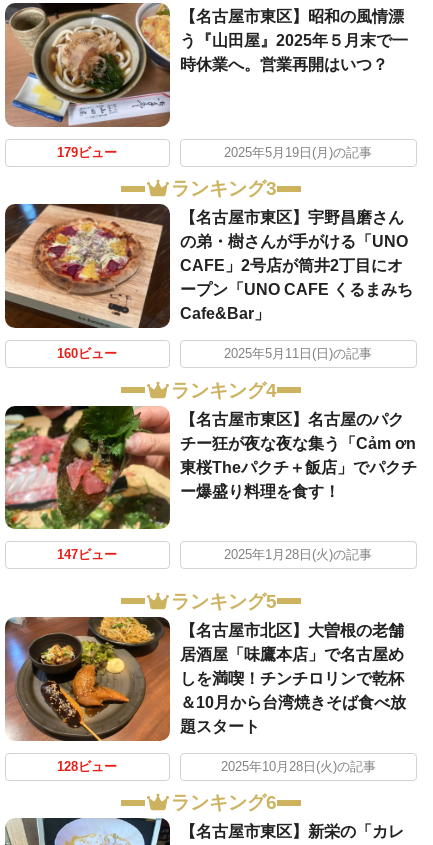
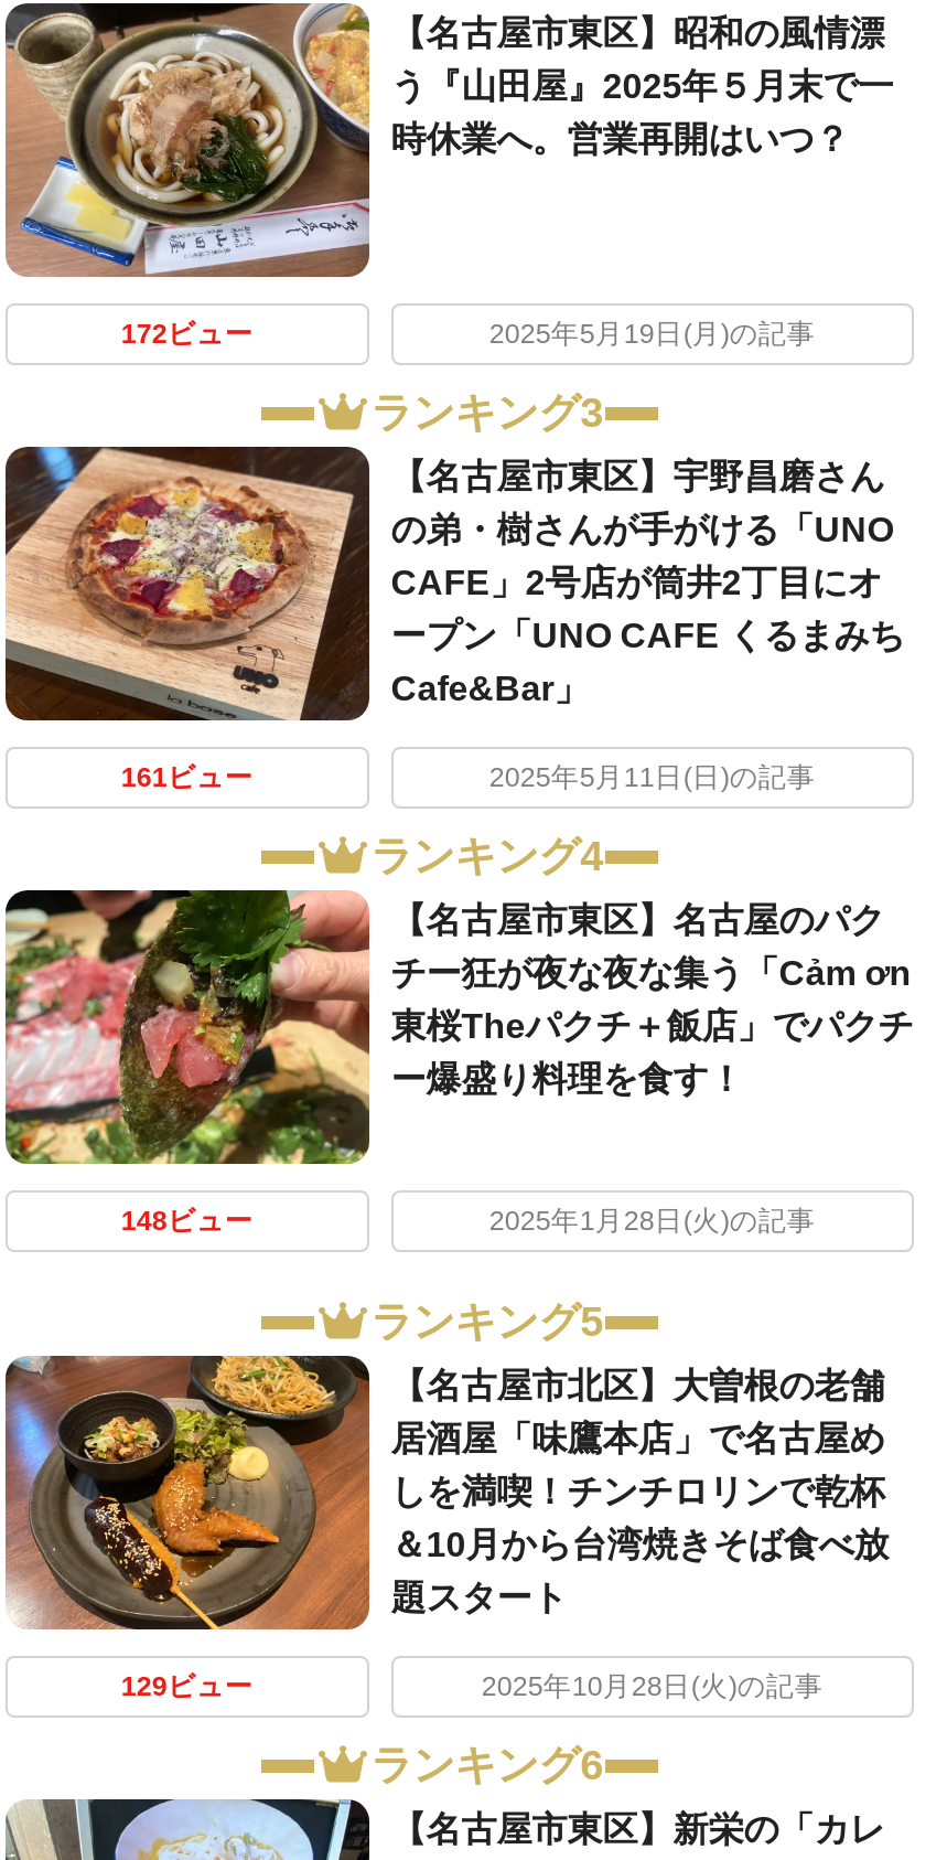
- 179ビュー
+ 172ビュー

- 160ビュー
+ 161ビュー

- 147ビュー
+ 148ビュー

- 128ビュー
+ 129ビュー
